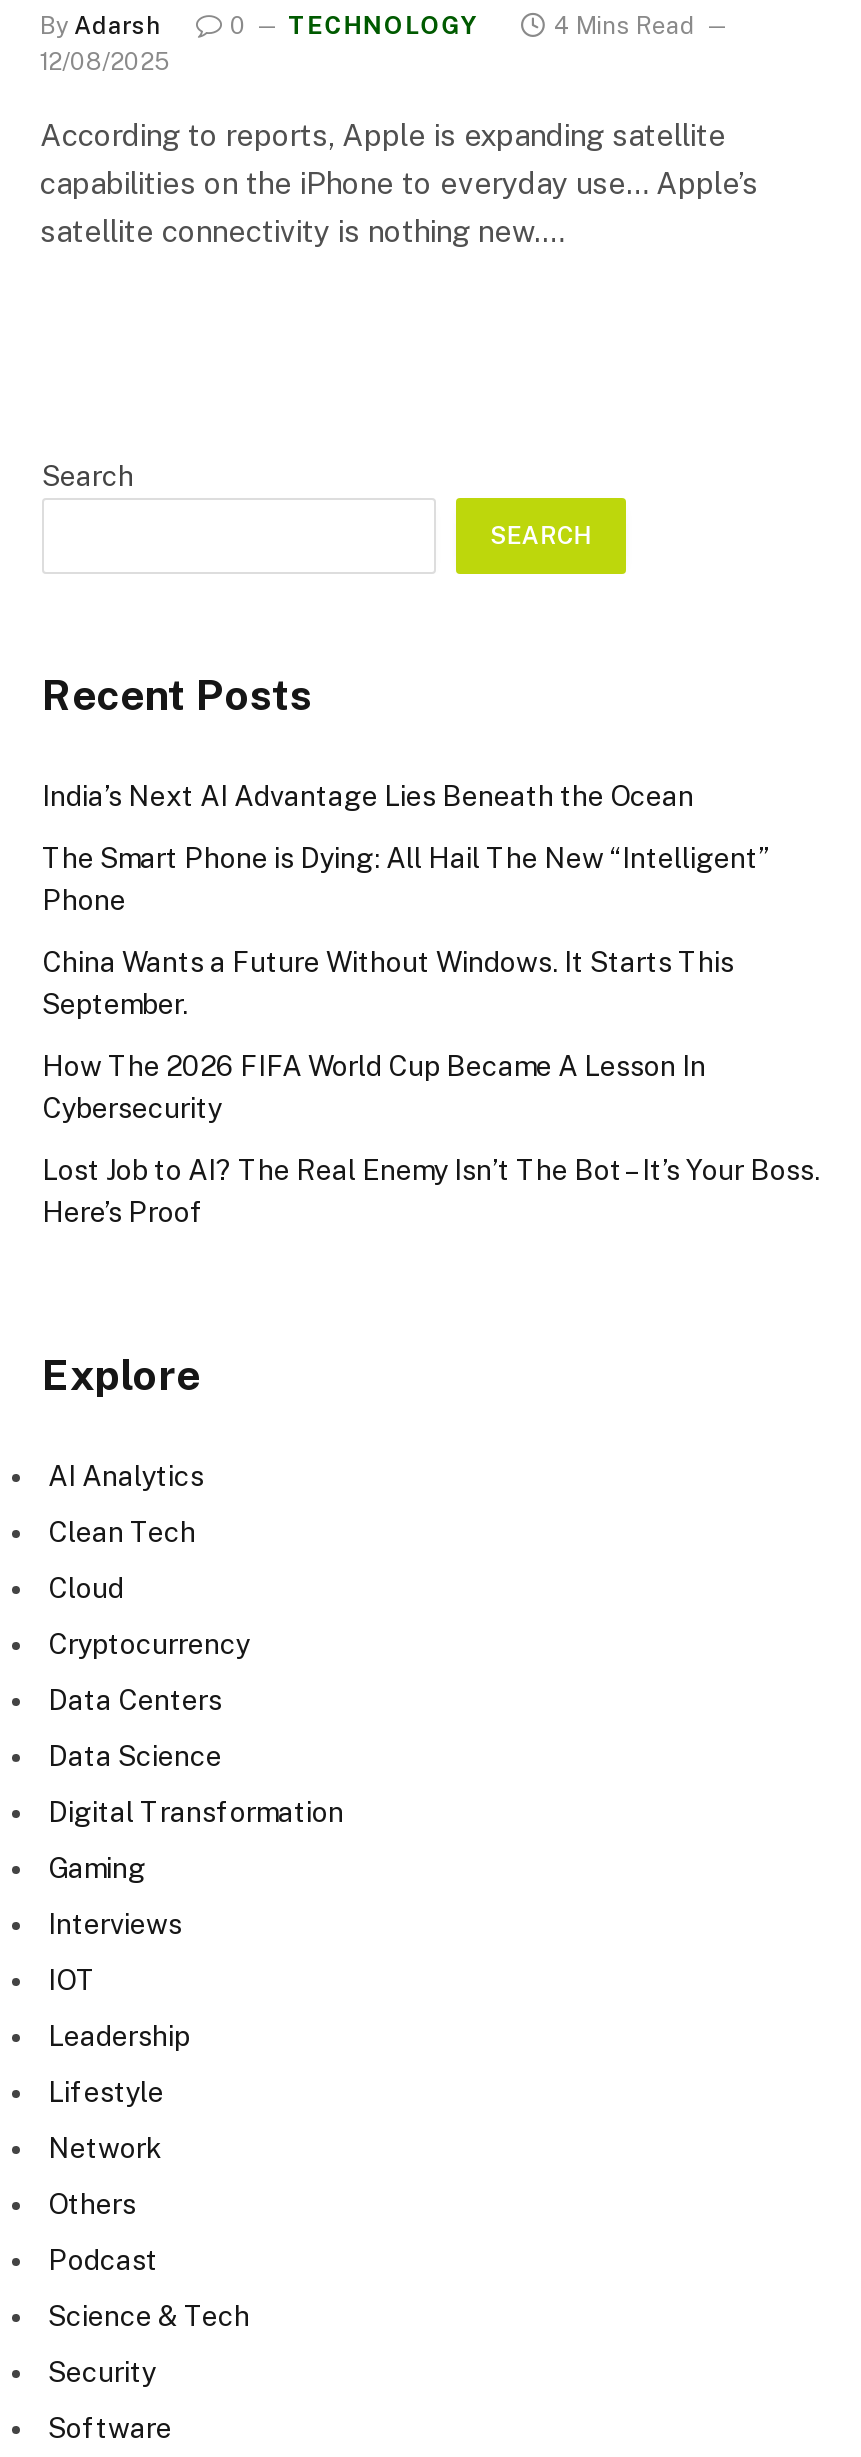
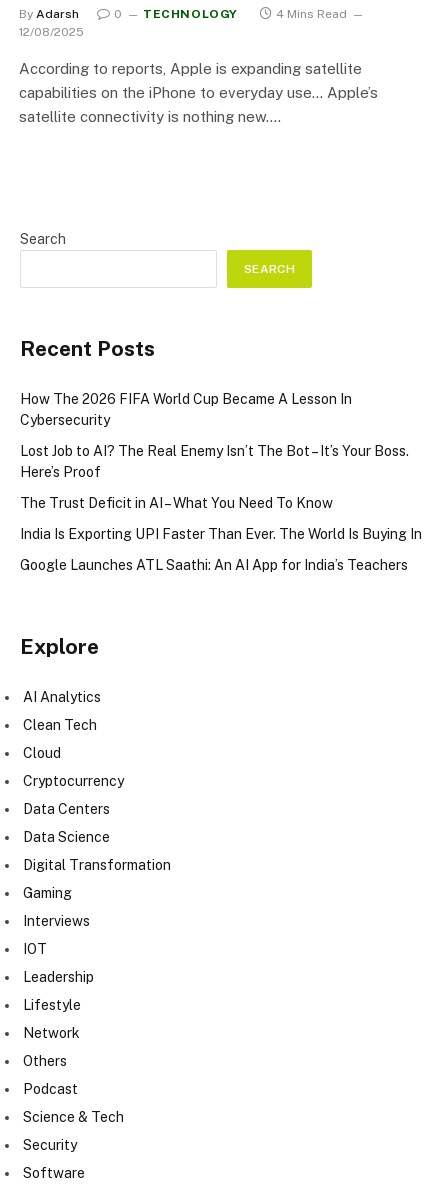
- India’s Next AI Advantage Lies Beneath the Ocean
- The Smart Phone is Dying: All Hail The New “Intelligent”
- Phone
- China Wants a Future Without Windows. It Starts This
- September.

moved up: How The 2026 FIFA World Cup Became A Lesson In | Cybersecurity | Lost Job to AI? The Real Enemy Isn’t The Bot – It’s Your Boss. | Here’s Proof

+ The Trust Deficit in AI – What You Need To Know
+ India Is Exporting UPI Faster Than Ever. The World Is Buying In
+ Google Launches ATL Saathi: An AI App for India’s Teachers
